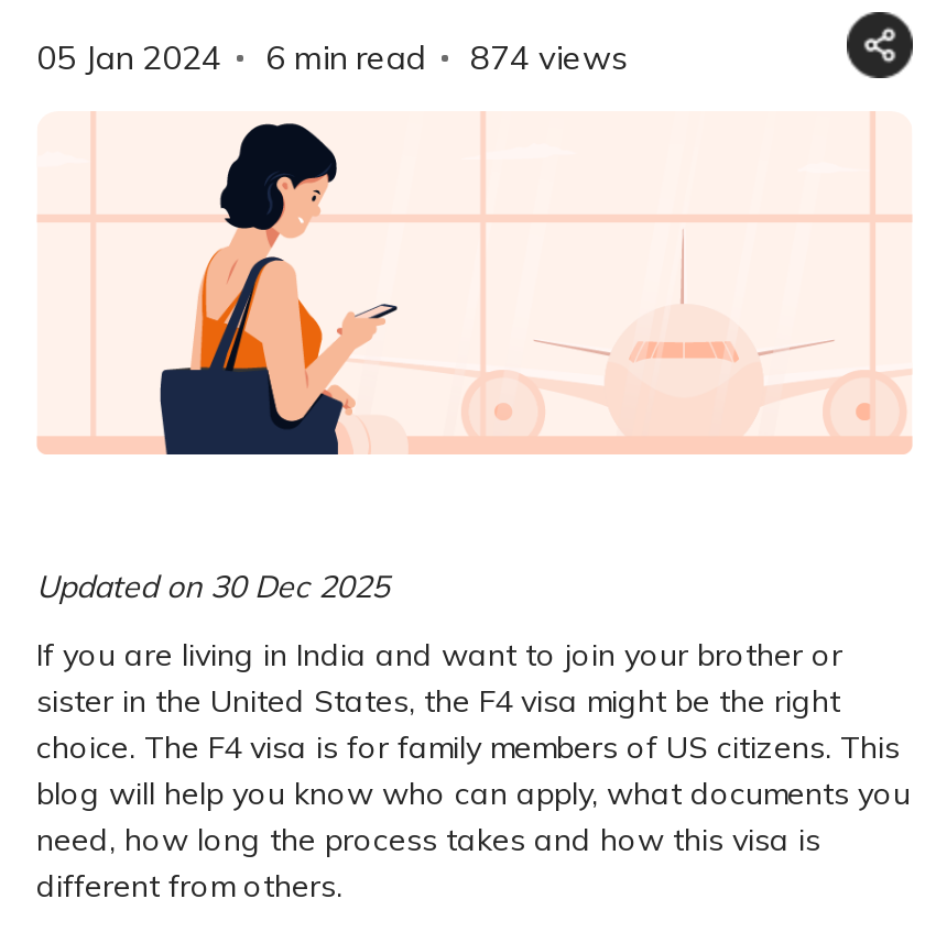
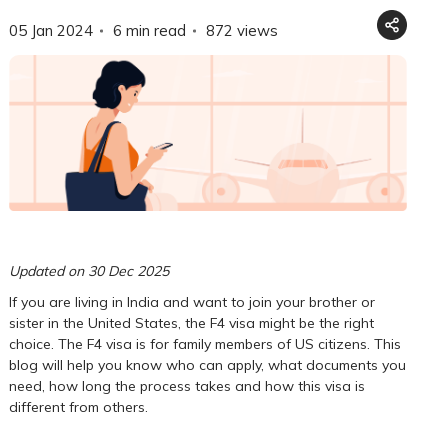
- 05 Jan 2024 6 min read 874 views
+ 05 Jan 2024 6 min read 872 views
